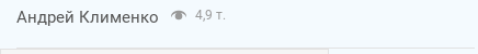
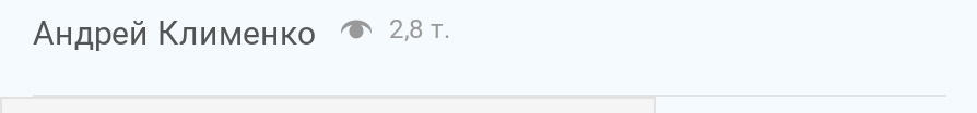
- 4,9 т.
+ 2,8 т.
